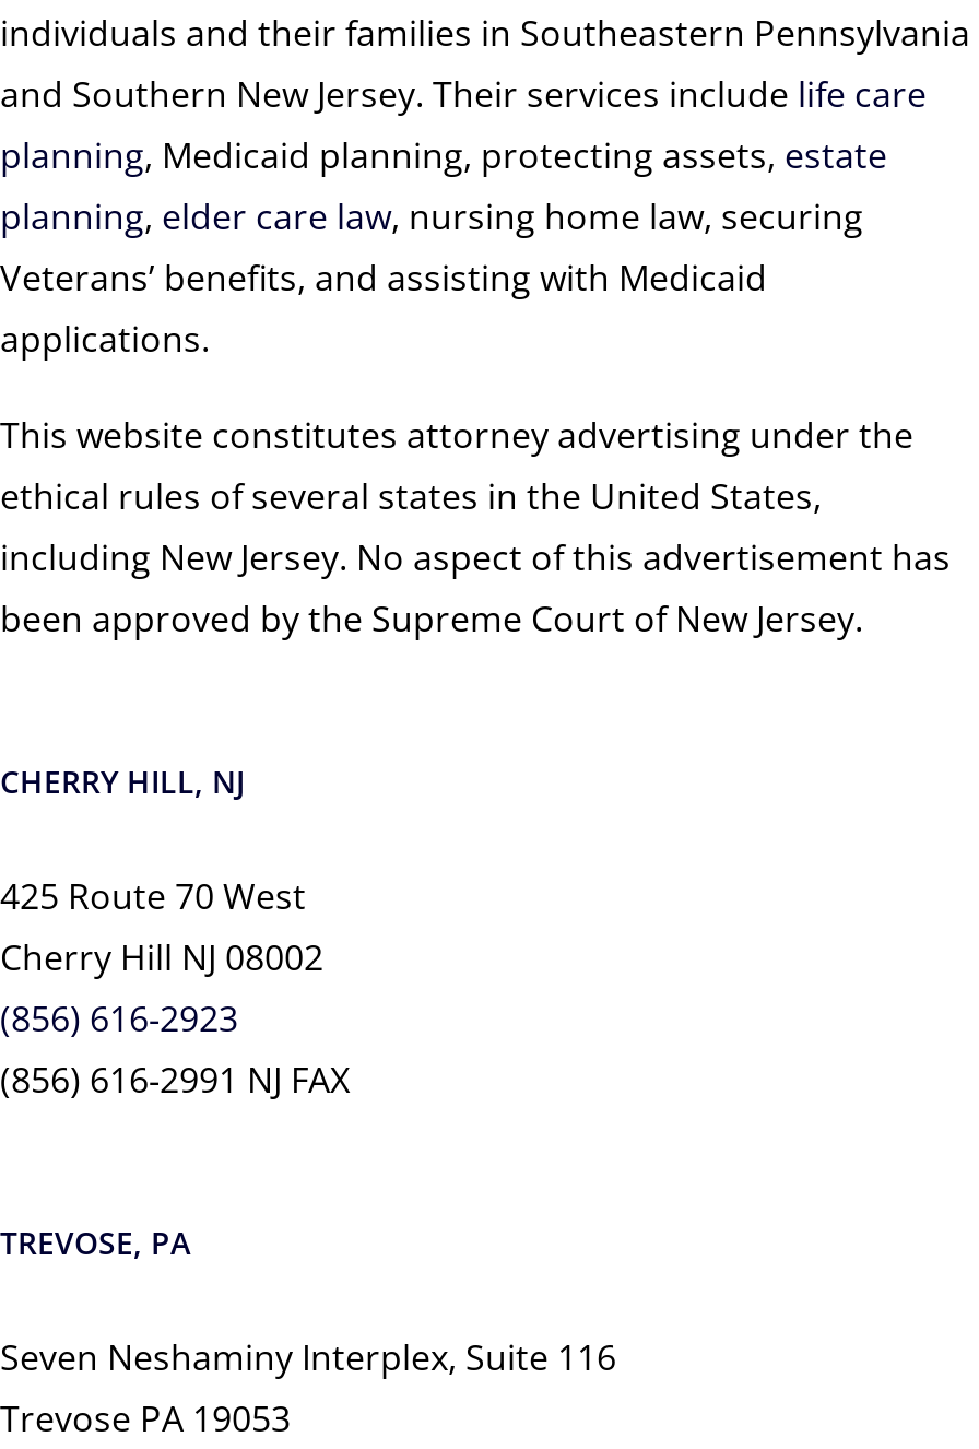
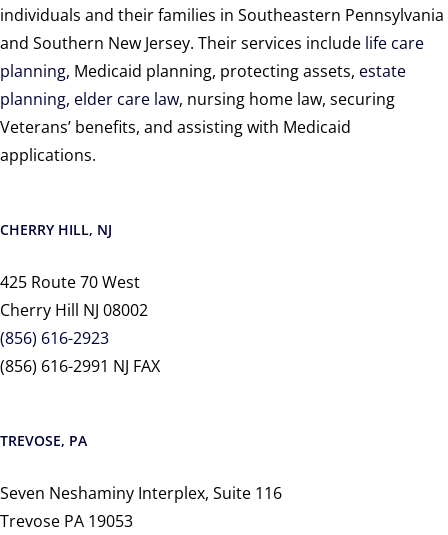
- This website constitutes attorney advertising under the
- ethical rules of several states in the United States,
- including New Jersey. No aspect of this advertisement has
- been approved by the Supreme Court of New Jersey.
